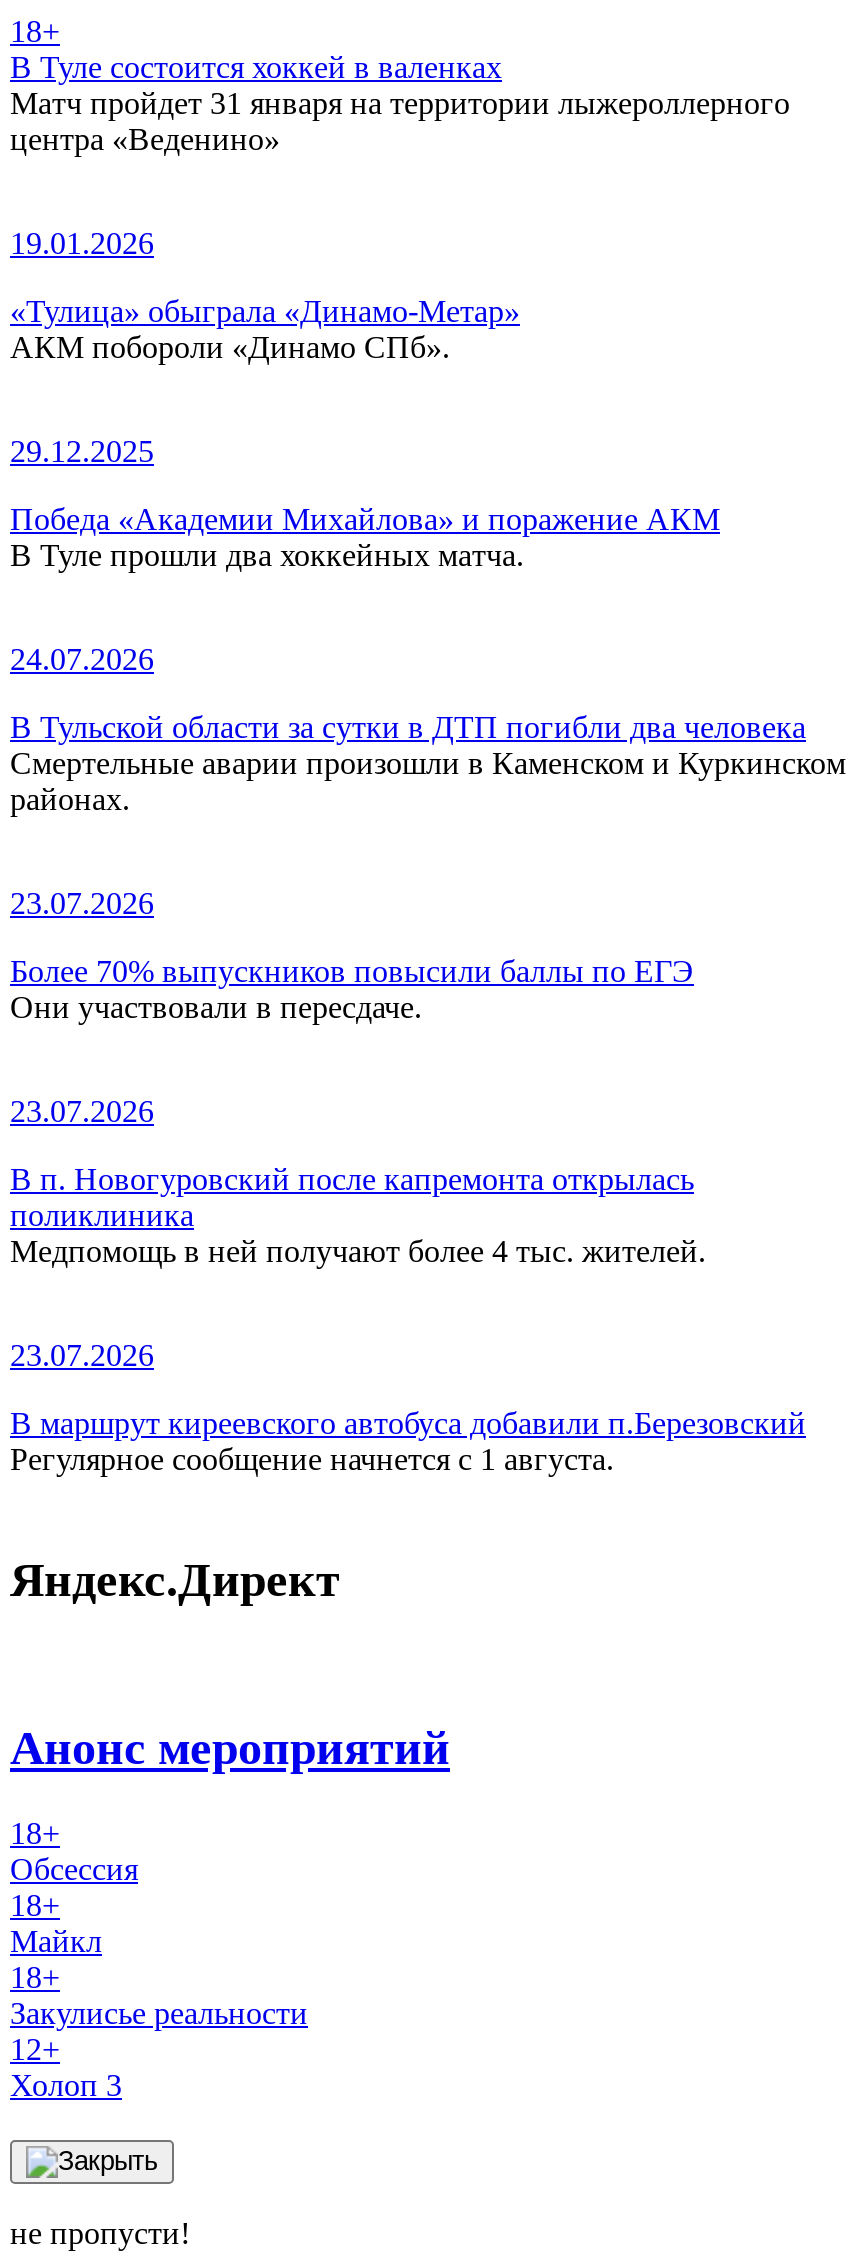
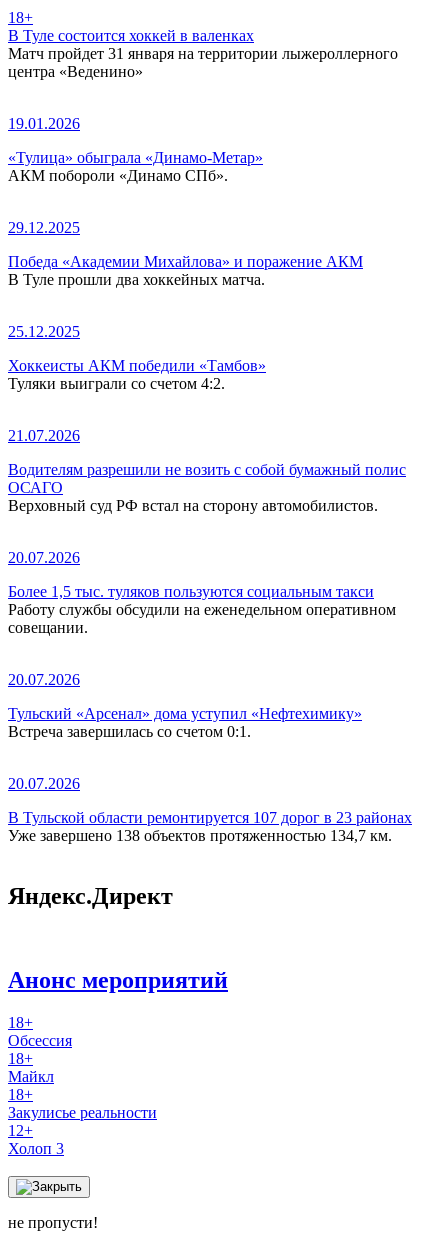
- 24.07.2026
- В Тульской области за сутки в ДТП погибли два человека
- Смертельные аварии произошли в Каменском и Куркинском
- районах.
- 23.07.2026
- Более 70% выпускников повысили баллы по ЕГЭ
- Они участвовали в пересдаче.
- 23.07.2026
- В п. Новогуровский после капремонта открылась
- поликлиника
- Медпомощь в ней получают более 4 тыс. жителей.
- 23.07.2026
- В маршрут киреевского автобуса добавили п.Березовский
- Регулярное сообщение начнется с 1 августа.
+ 25.12.2025
+ Хоккеисты АКМ победили «Тамбов»
+ Туляки выиграли со счетом 4:2.
+ 21.07.2026
+ Водителям разрешили не возить с собой бумажный полис
+ ОСАГО
+ Верховный суд РФ встал на сторону автомобилистов.
+ 20.07.2026
+ Более 1,5 тыс. туляков пользуются социальным такси
+ Работу службы обсудили на еженедельном оперативном
+ совещании.
+ 20.07.2026
+ Тульский «Арсенал» дома уступил «Нефтехимику»
+ Встреча завершилась со счетом 0:1.
+ 20.07.2026
+ В Тульской области ремонтируется 107 дорог в 23 районах
+ Уже завершено 138 объектов протяженностью 134,7 км.
